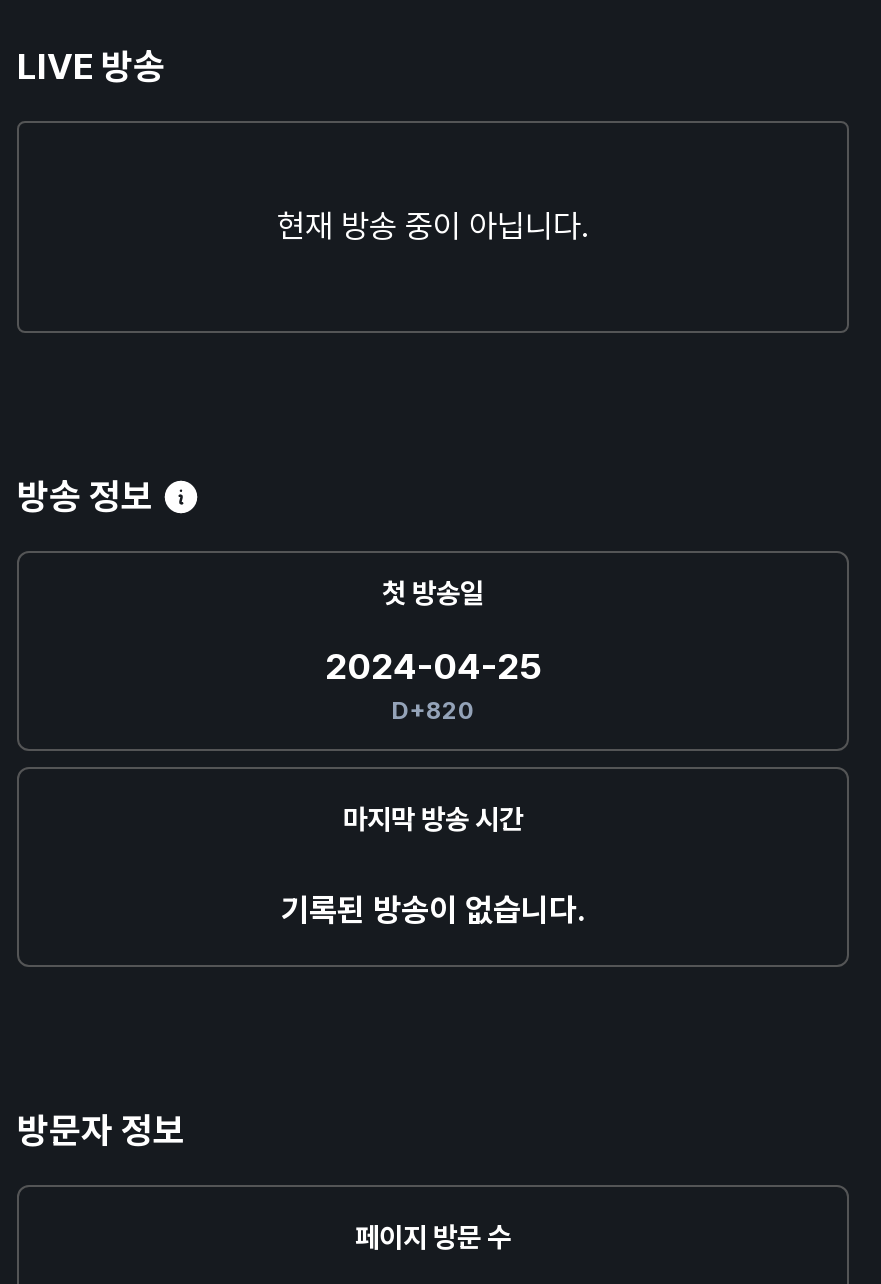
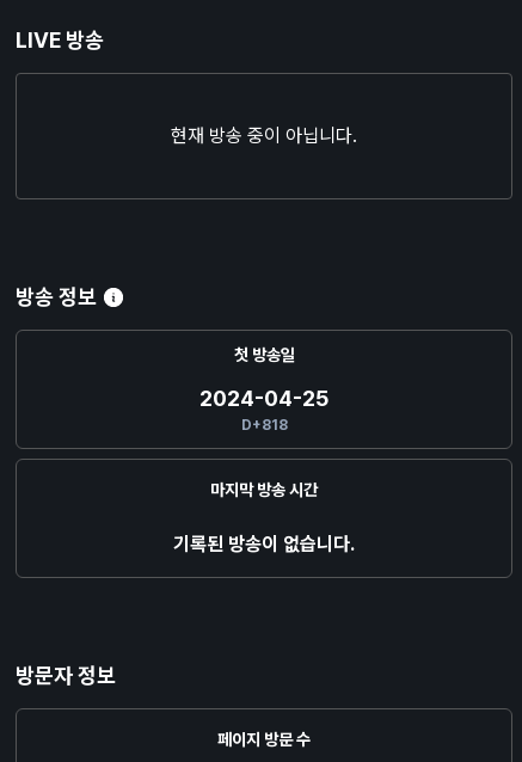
- D+820
+ D+818
